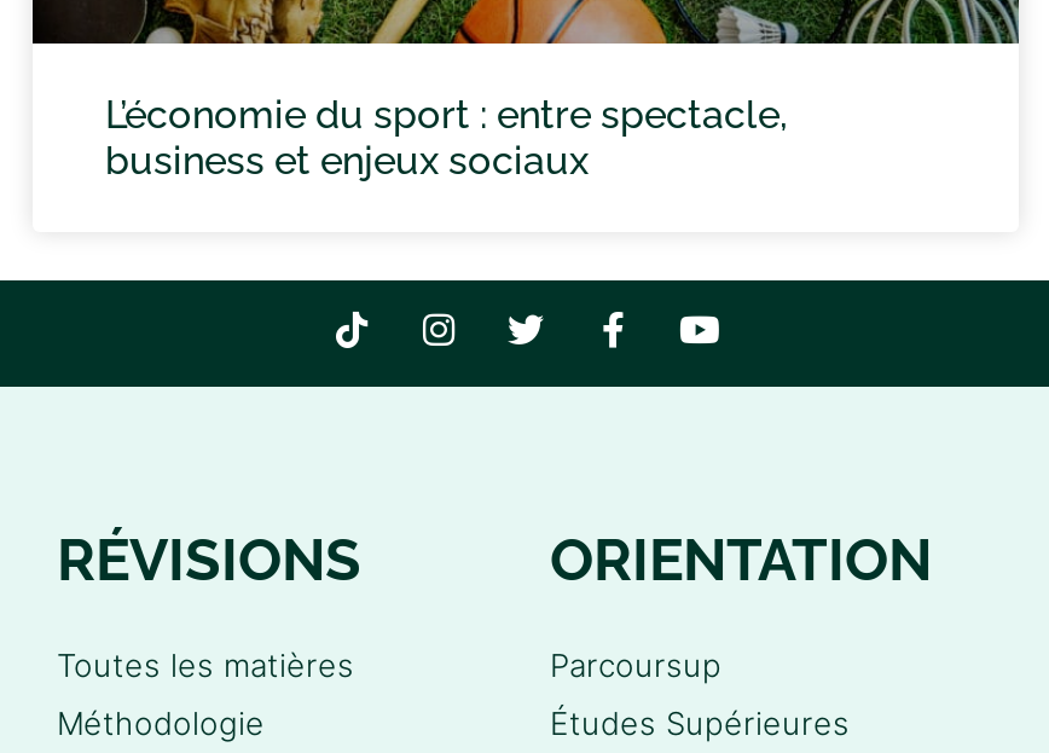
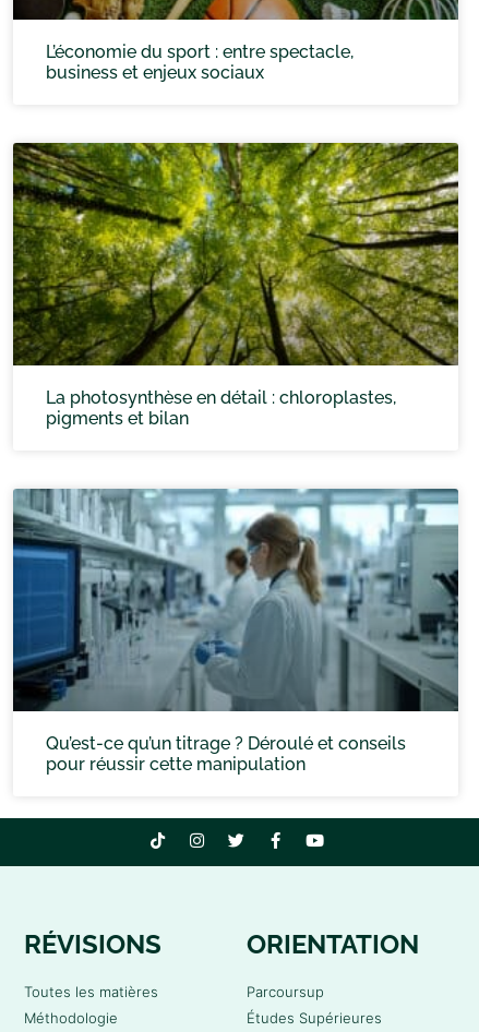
+ [image]
+ Qu’est-ce qu’un titrage ? Déroulé et conseils
+ pour réussir cette manipulation

+ [image]
+ La photosynthèse en détail : chloroplastes,
+ pigments et bilan
